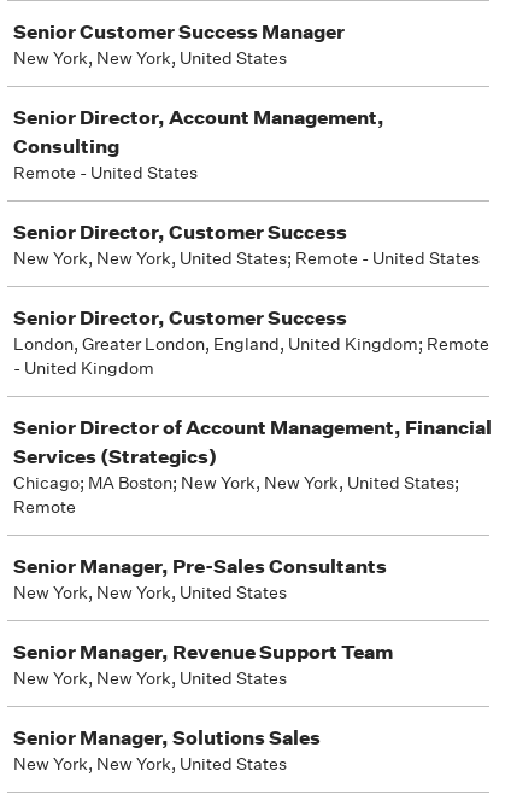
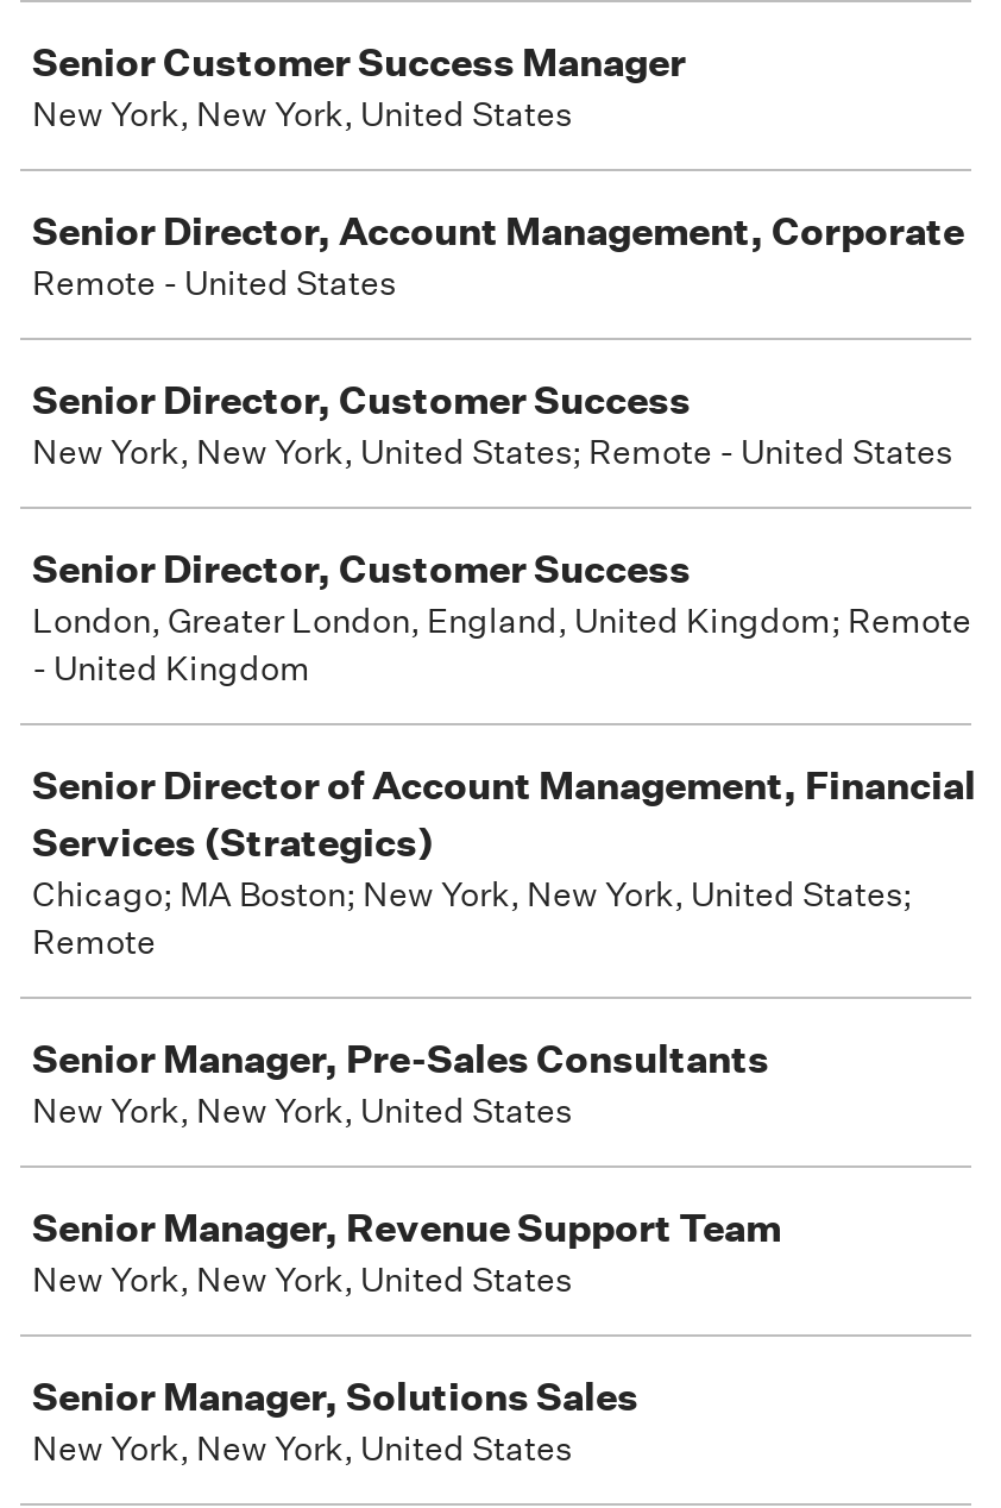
- Senior Director, Account Management,
- Consulting
+ Senior Director, Account Management, Corporate
